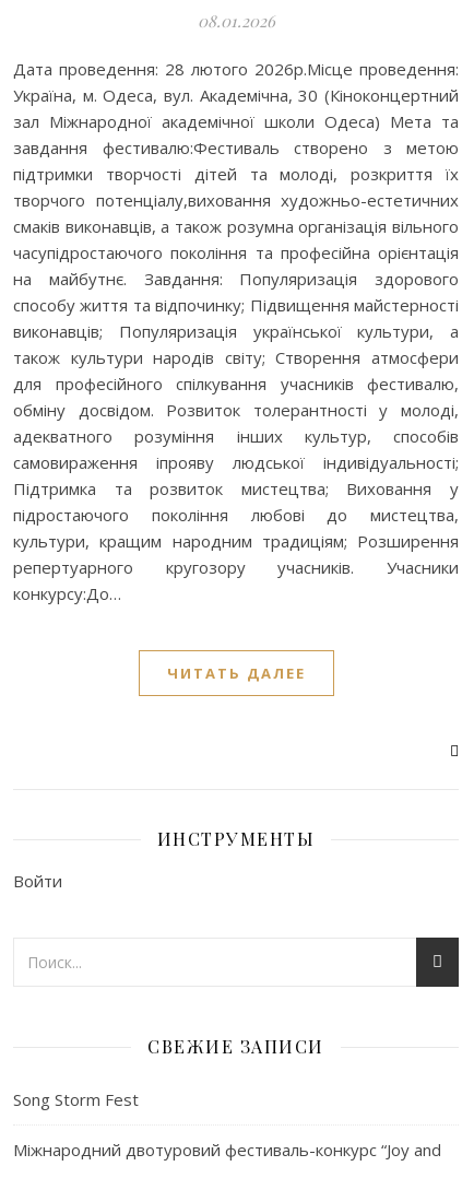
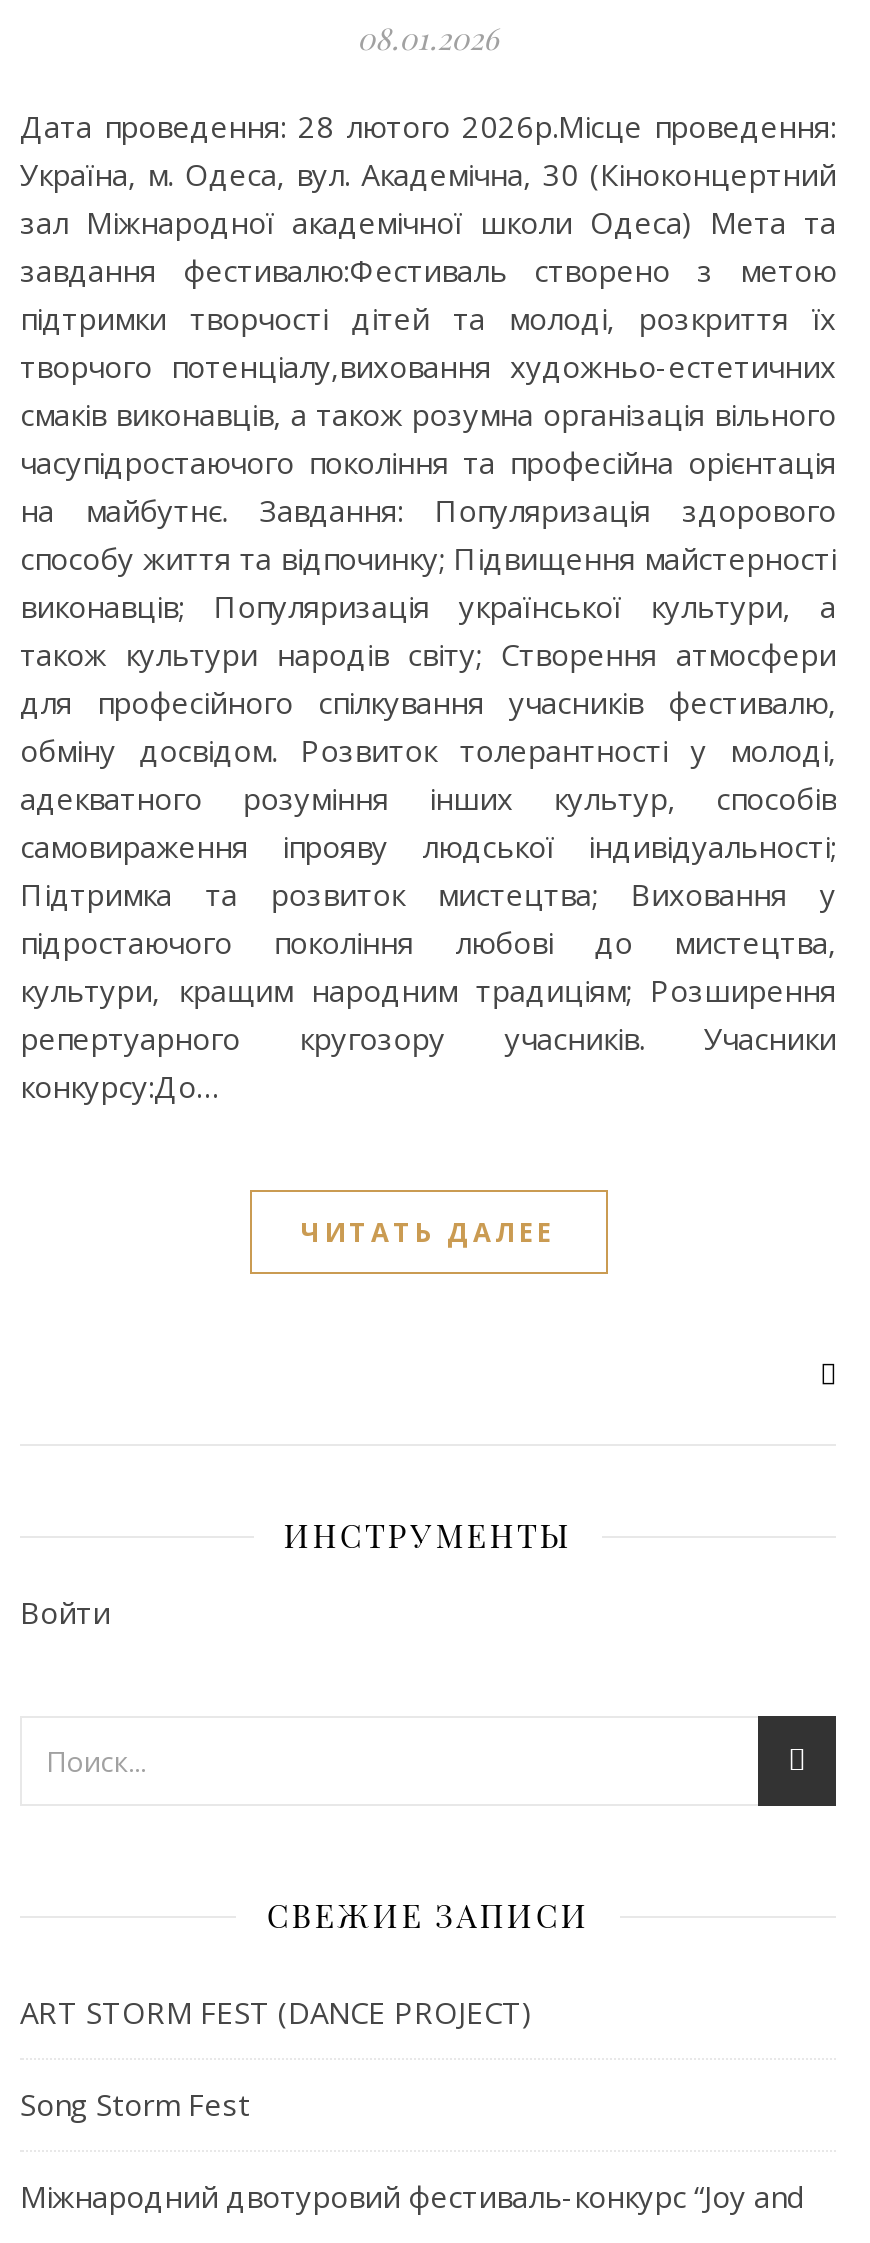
+ ART STORM FEST (DANCE PROJECT)
